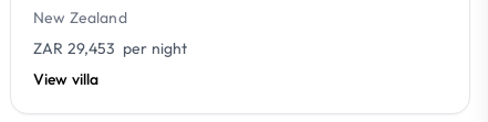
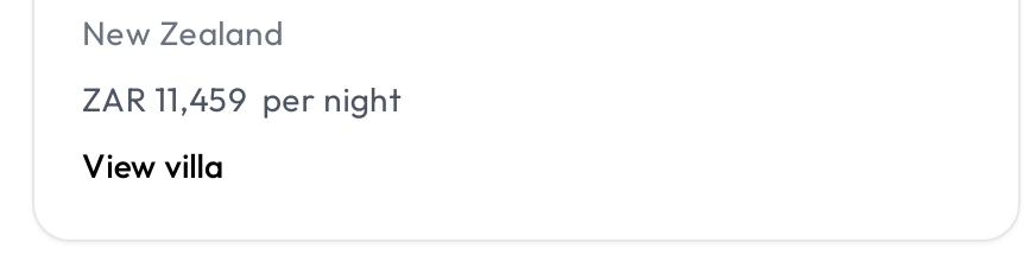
- ZAR 29,453 per night
+ ZAR 11,459 per night
